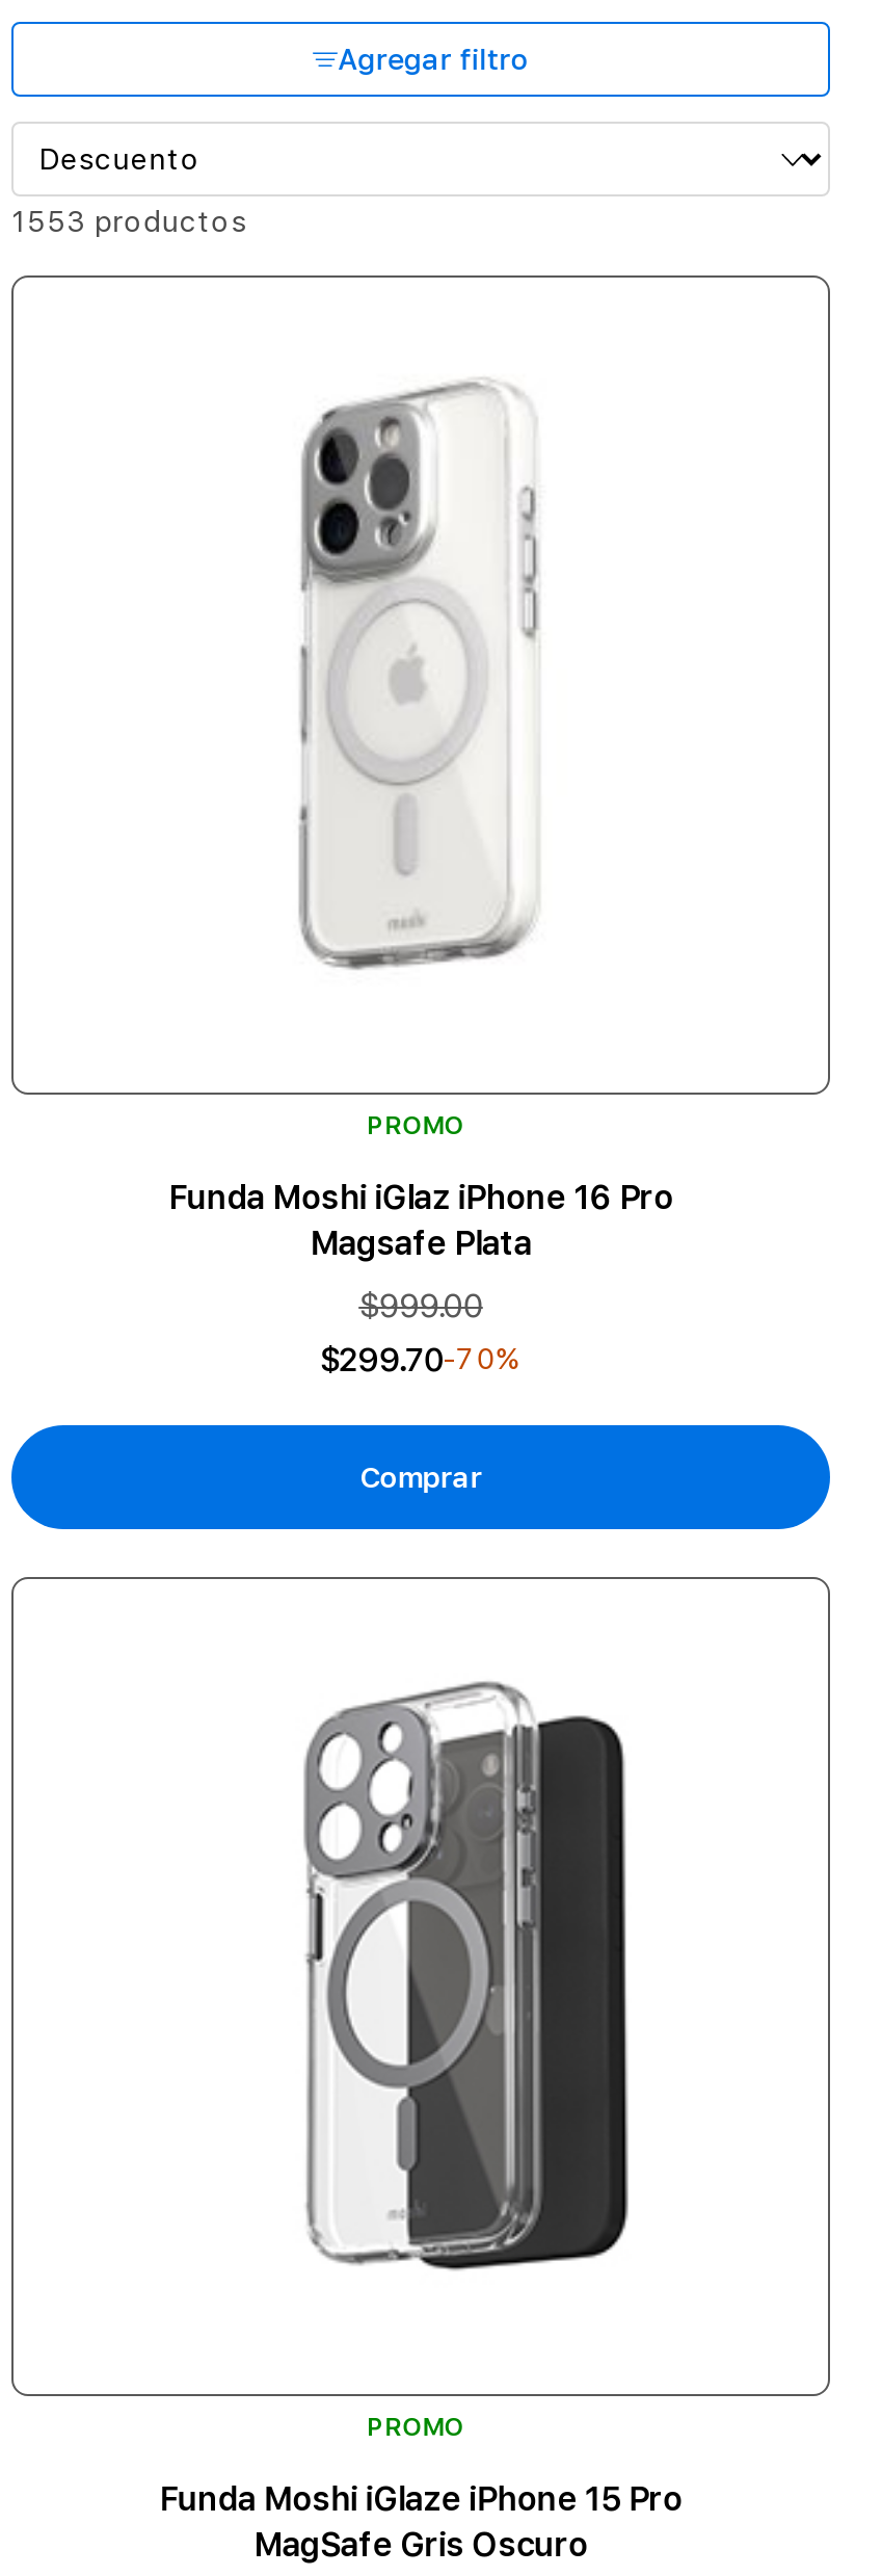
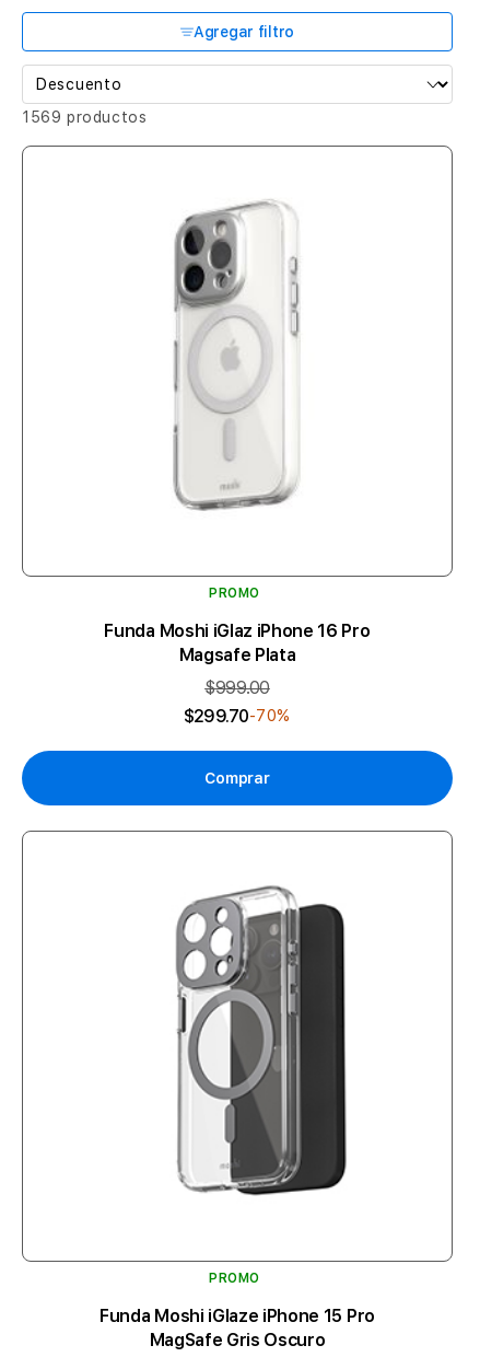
- 1553 productos
+ 1569 productos
